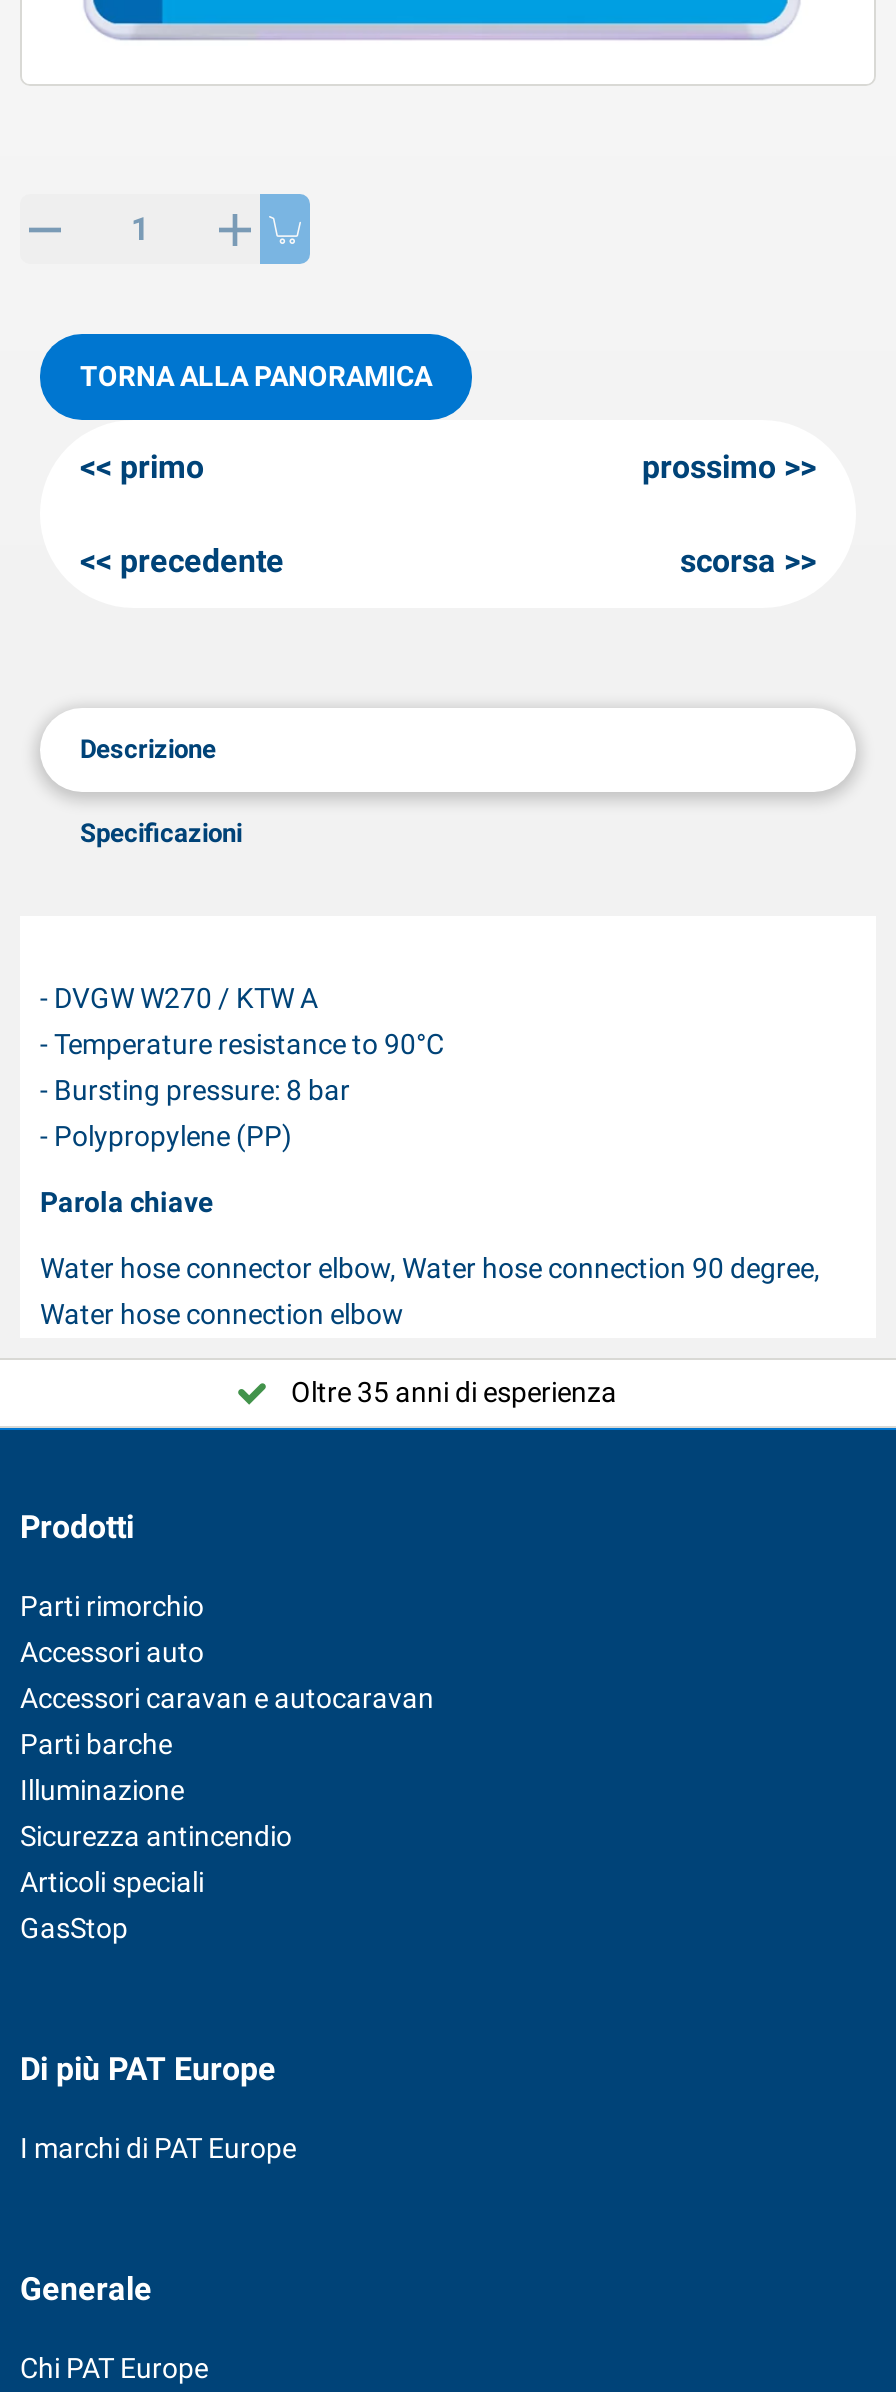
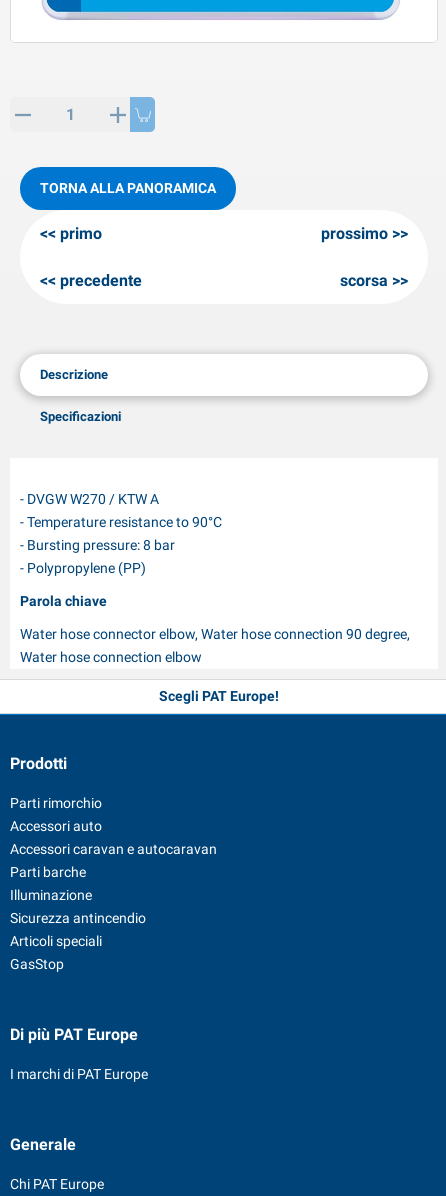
- Oltre 35 anni di esperienza
+ Scegli PAT Europe!
